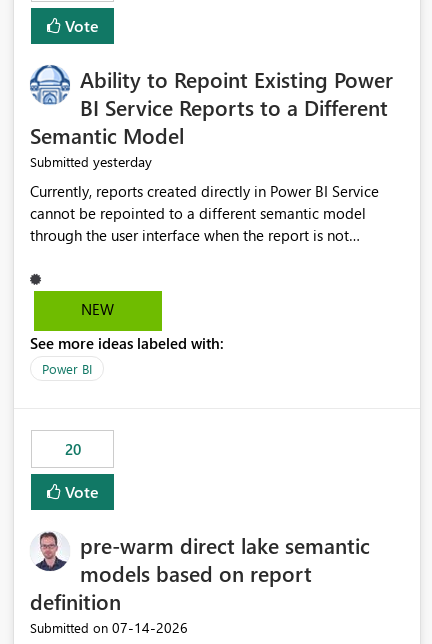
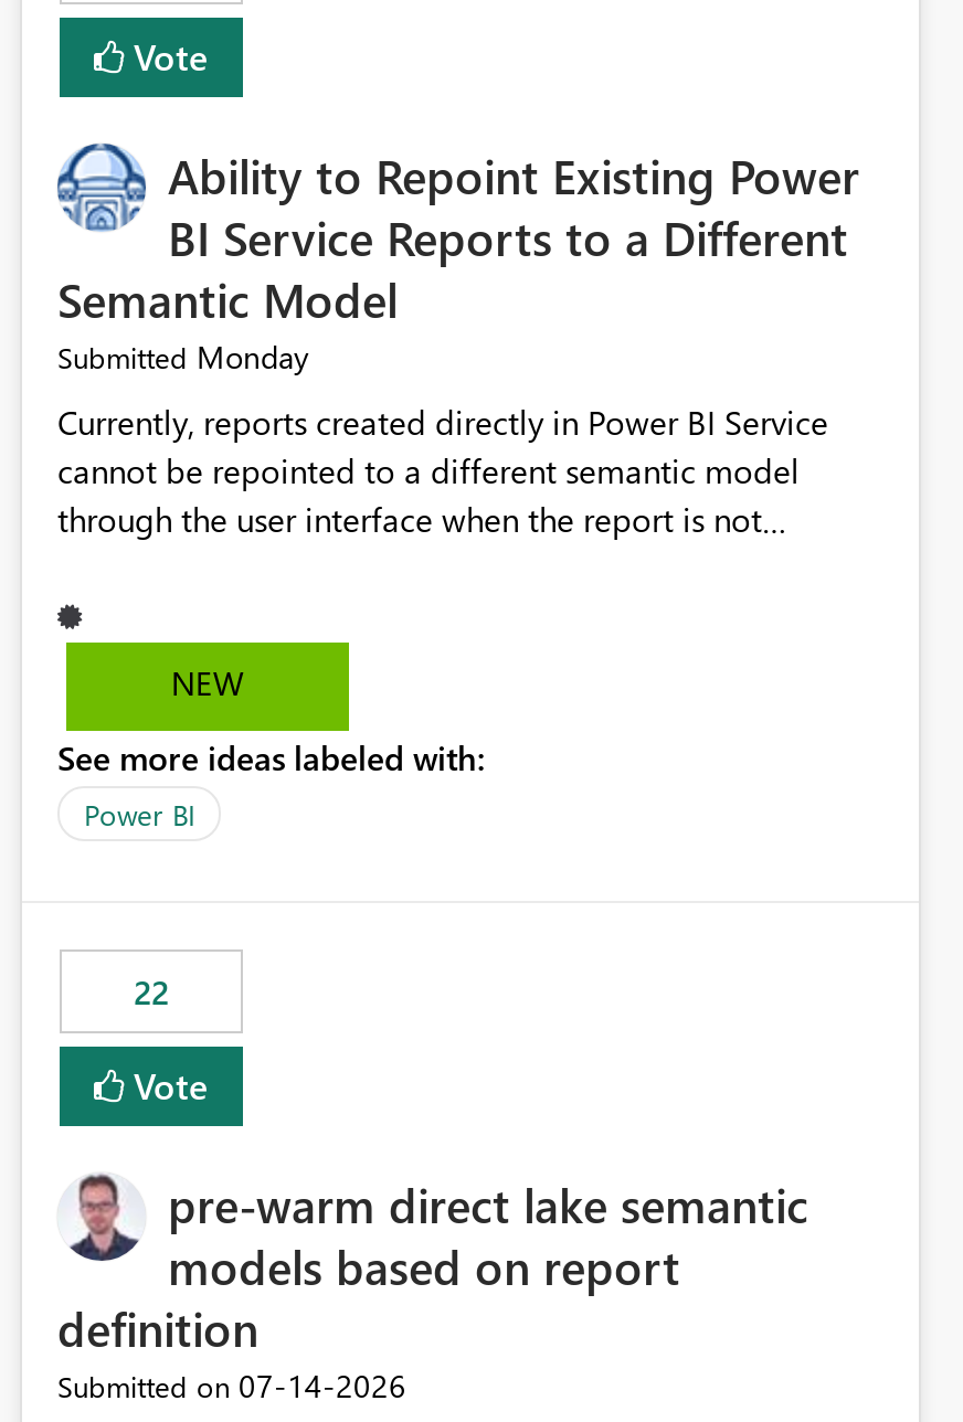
- Submitted yesterday
+ Submitted Monday

- 20
+ 22
